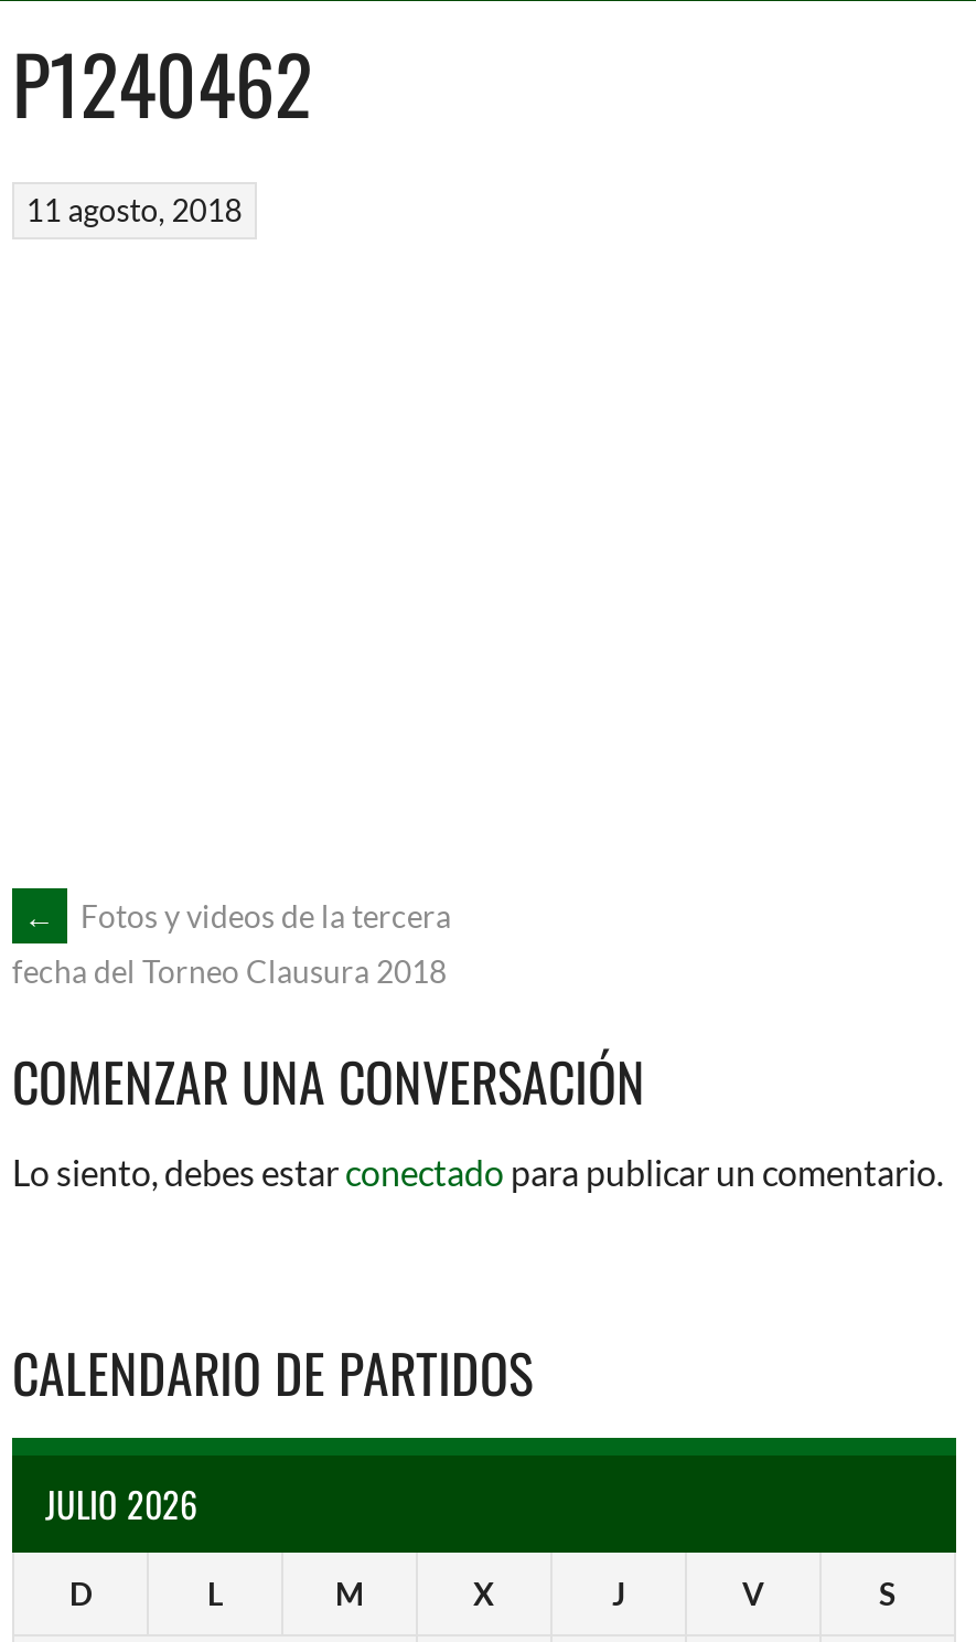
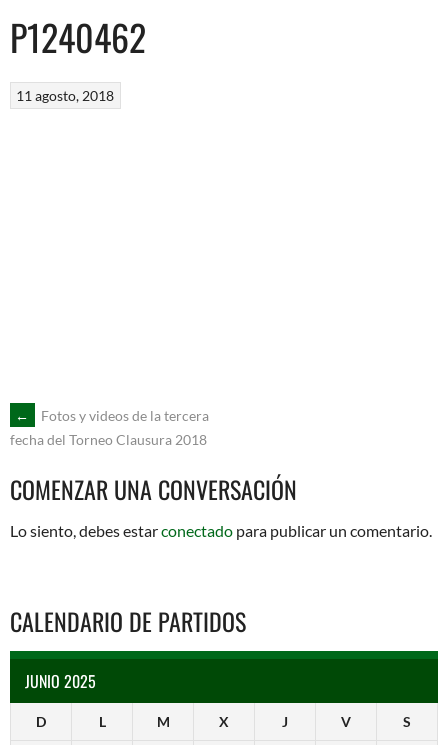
- JULIO 2026
+ JUNIO 2025
